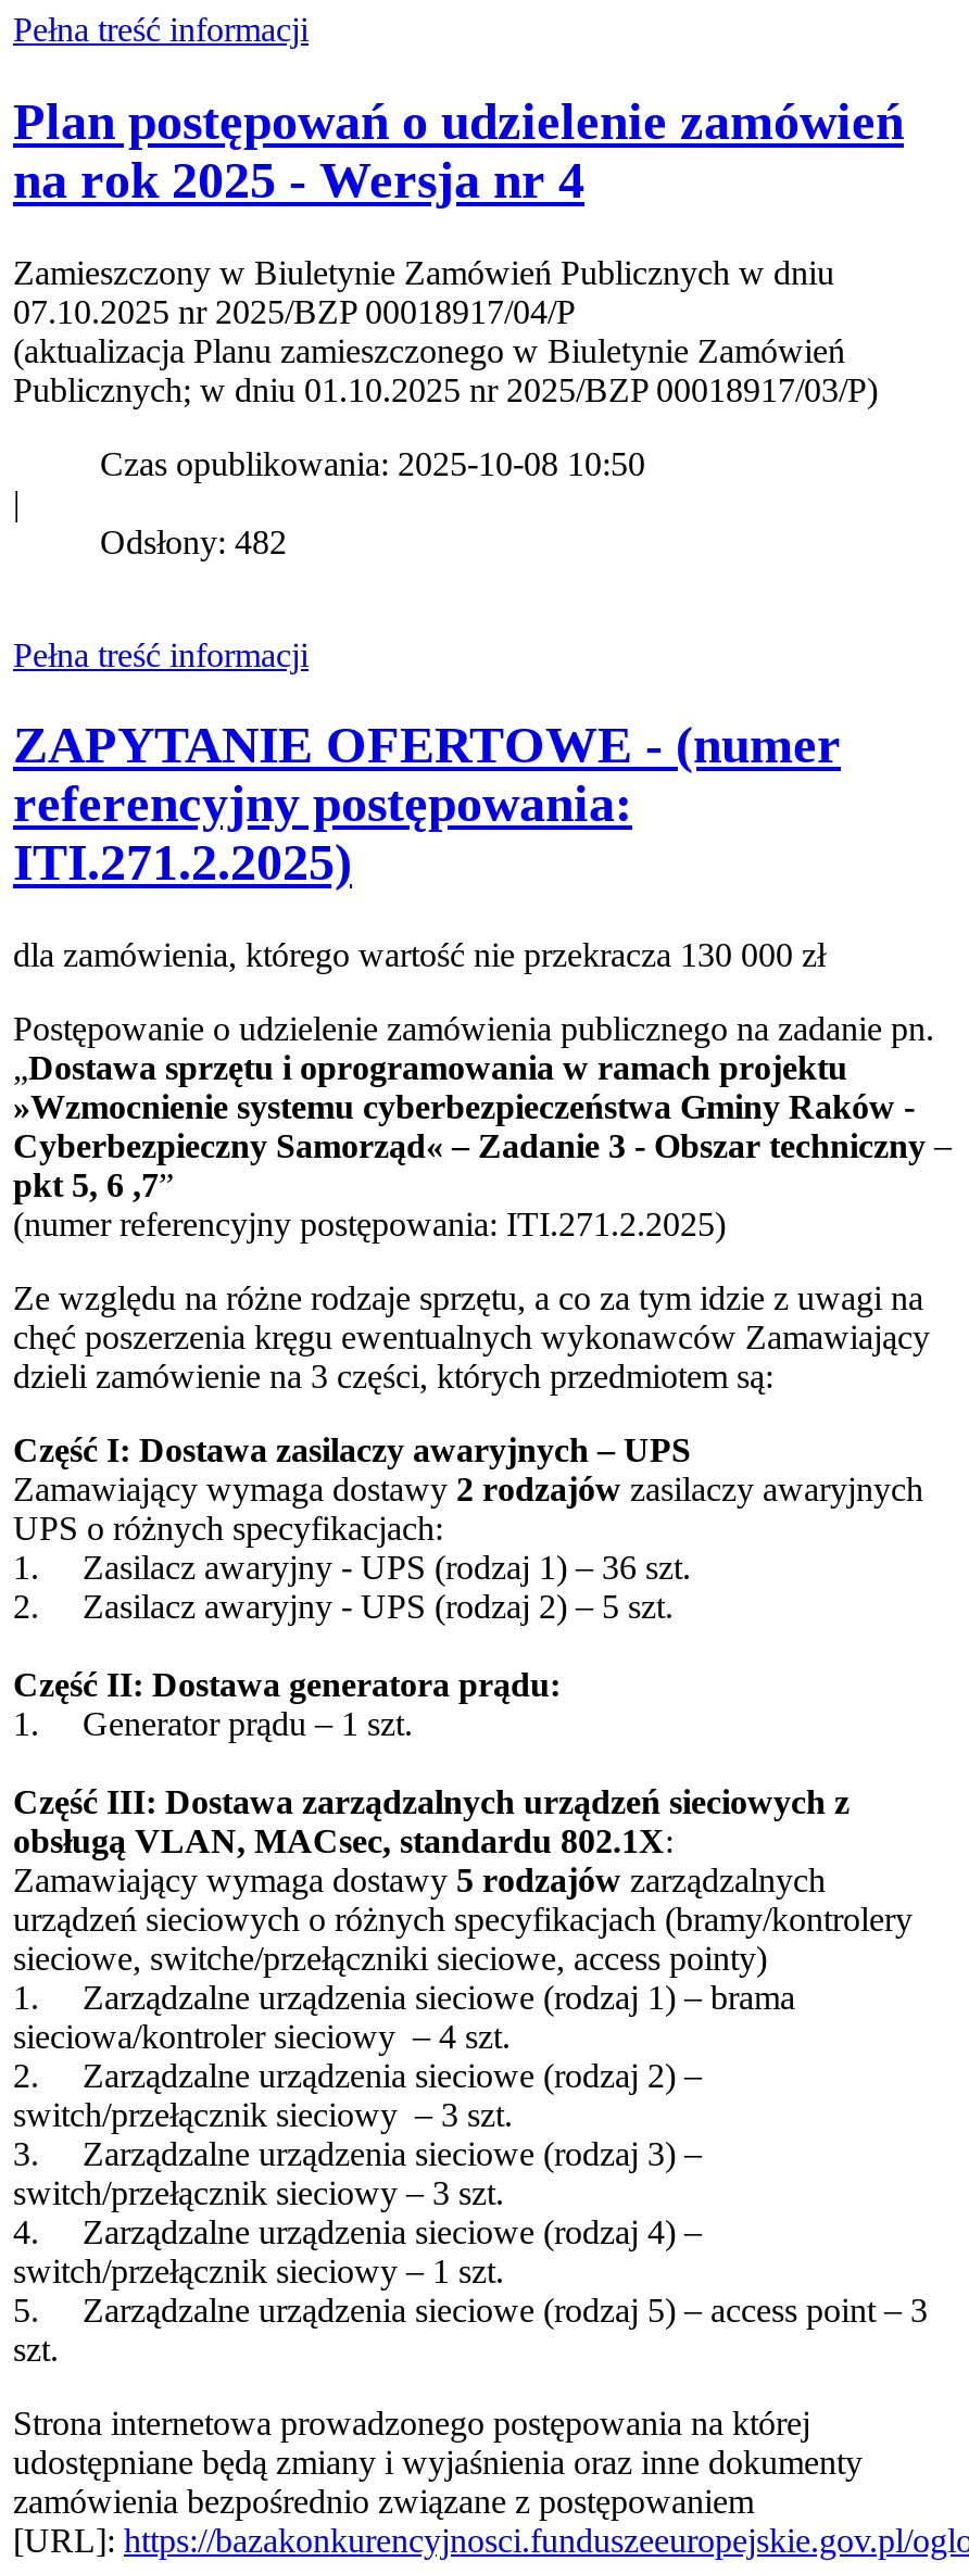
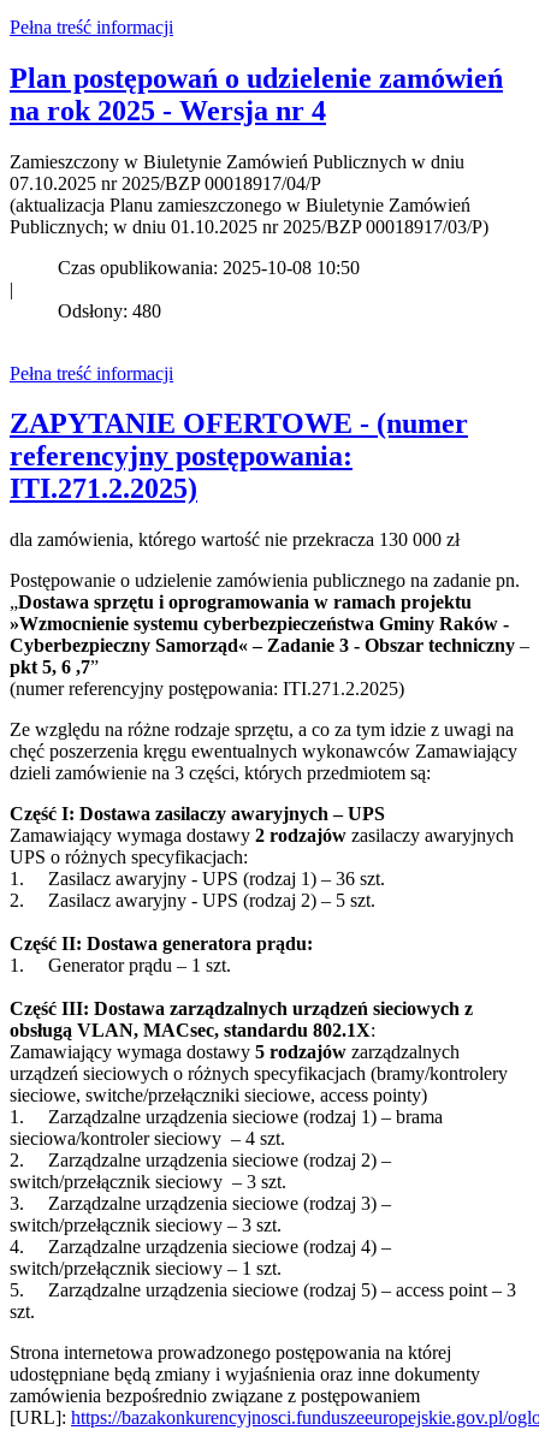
- Odsłony: 482
+ Odsłony: 480
